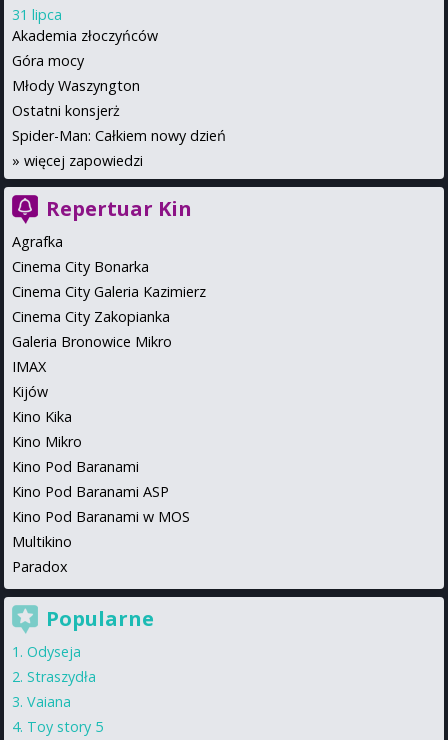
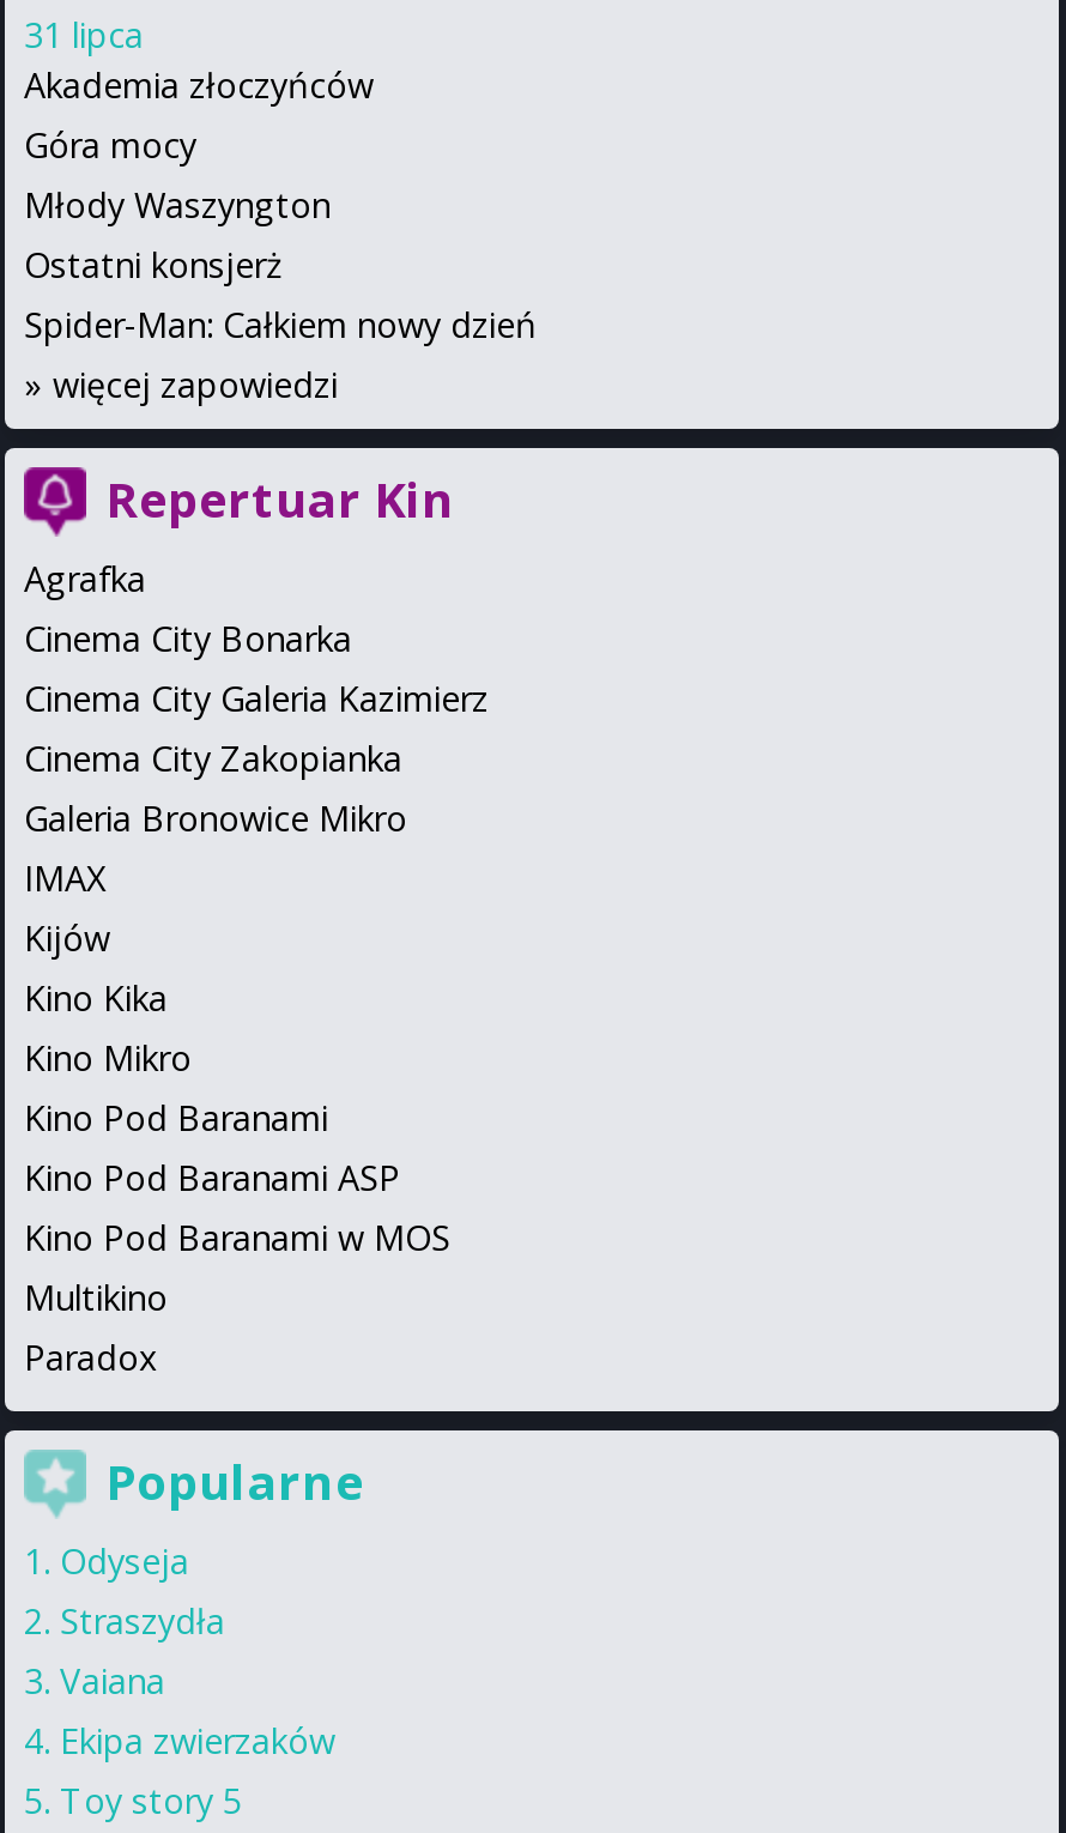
+ Ekipa zwierzaków
